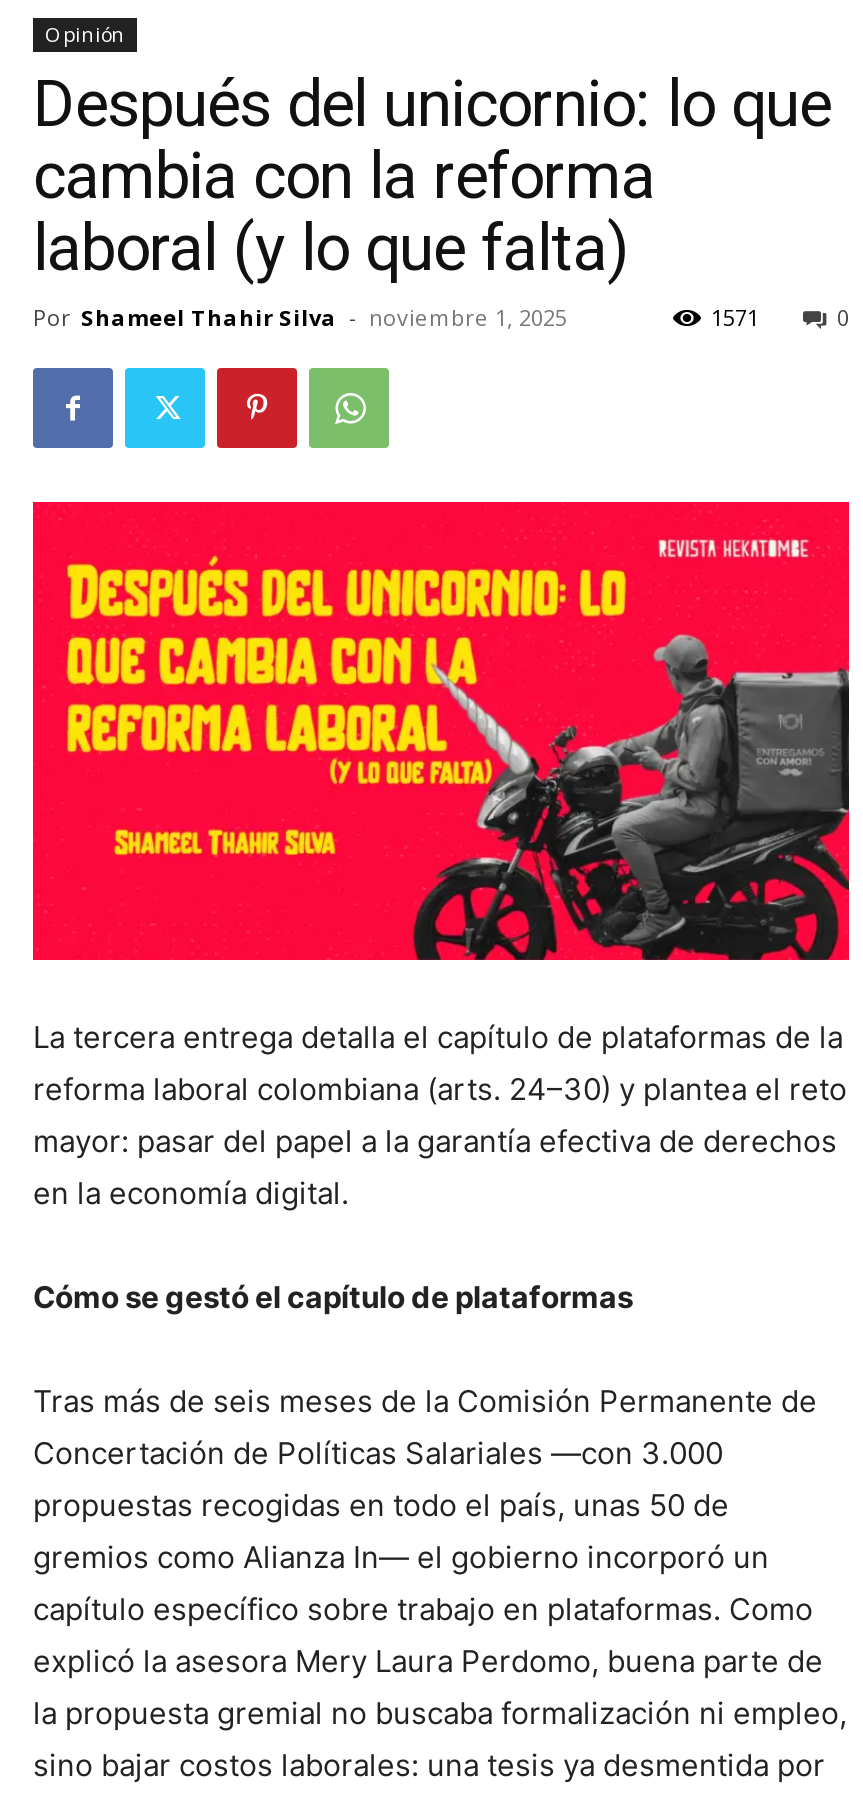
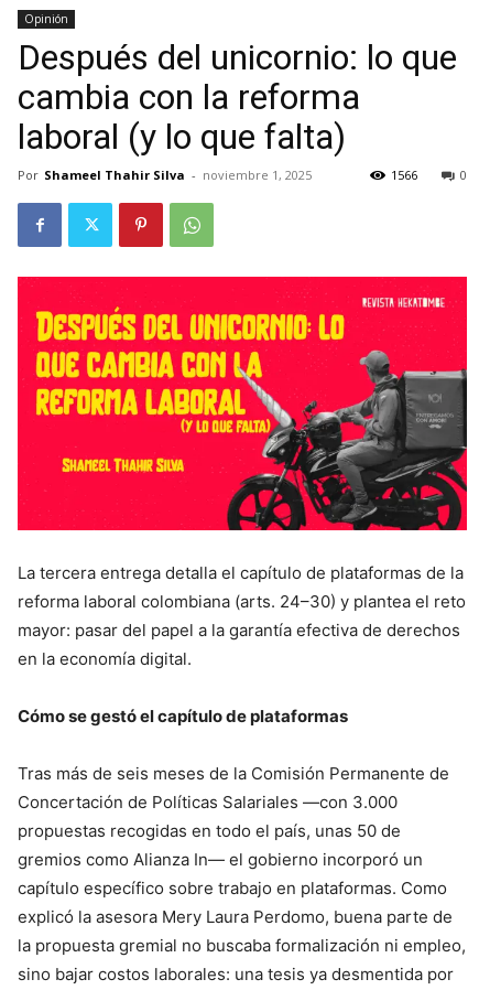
- 1571
+ 1566
